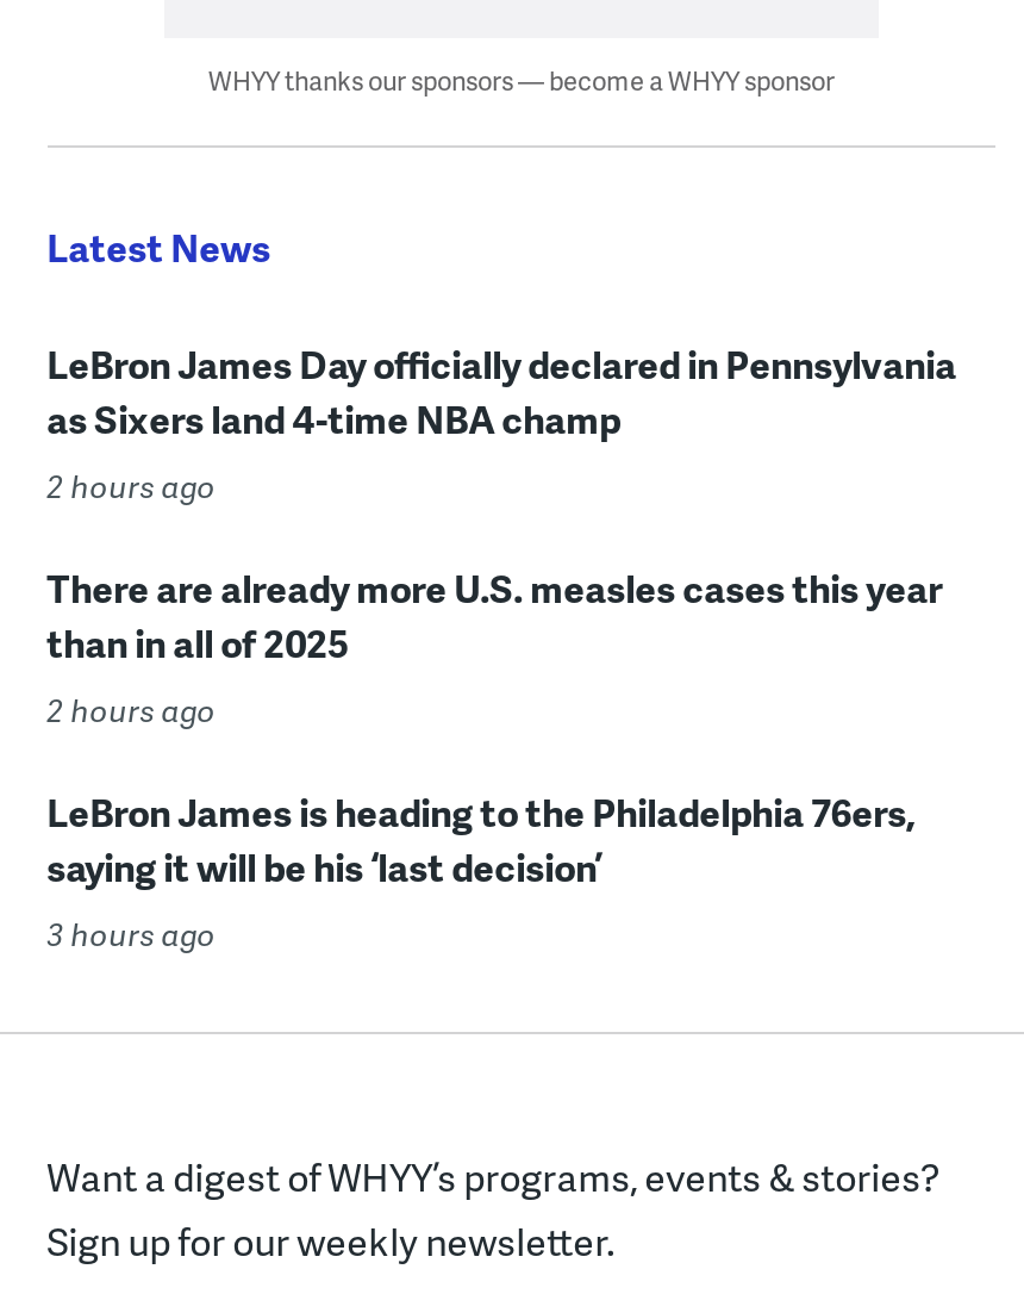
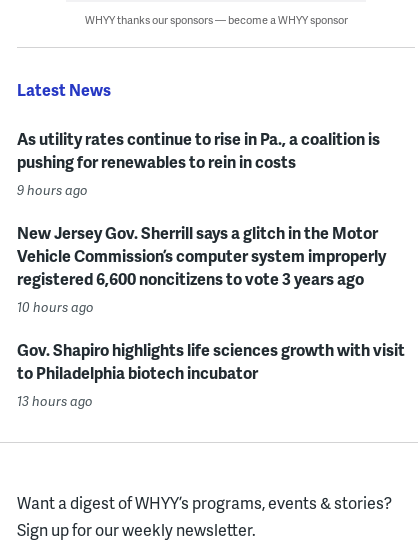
- LeBron James Day officially declared in Pennsylvania
- as Sixers land 4-time NBA champ
- 2 hours ago
+ As utility rates continue to rise in Pa., a coalition is
+ pushing for renewables to rein in costs
+ 9 hours ago

- There are already more U.S. measles cases this year
- than in all of 2025
- 2 hours ago
+ New Jersey Gov. Sherrill says a glitch in the Motor
+ Vehicle Commission’s computer system improperly
+ registered 6,600 noncitizens to vote 3 years ago
+ 10 hours ago

- LeBron James is heading to the Philadelphia 76ers,
- saying it will be his ‘last decision’
- 3 hours ago
+ Gov. Shapiro highlights life sciences growth with visit
+ to Philadelphia biotech incubator
+ 13 hours ago
